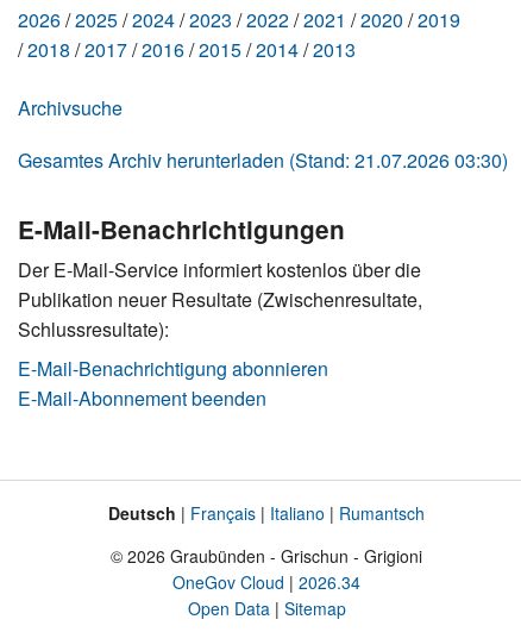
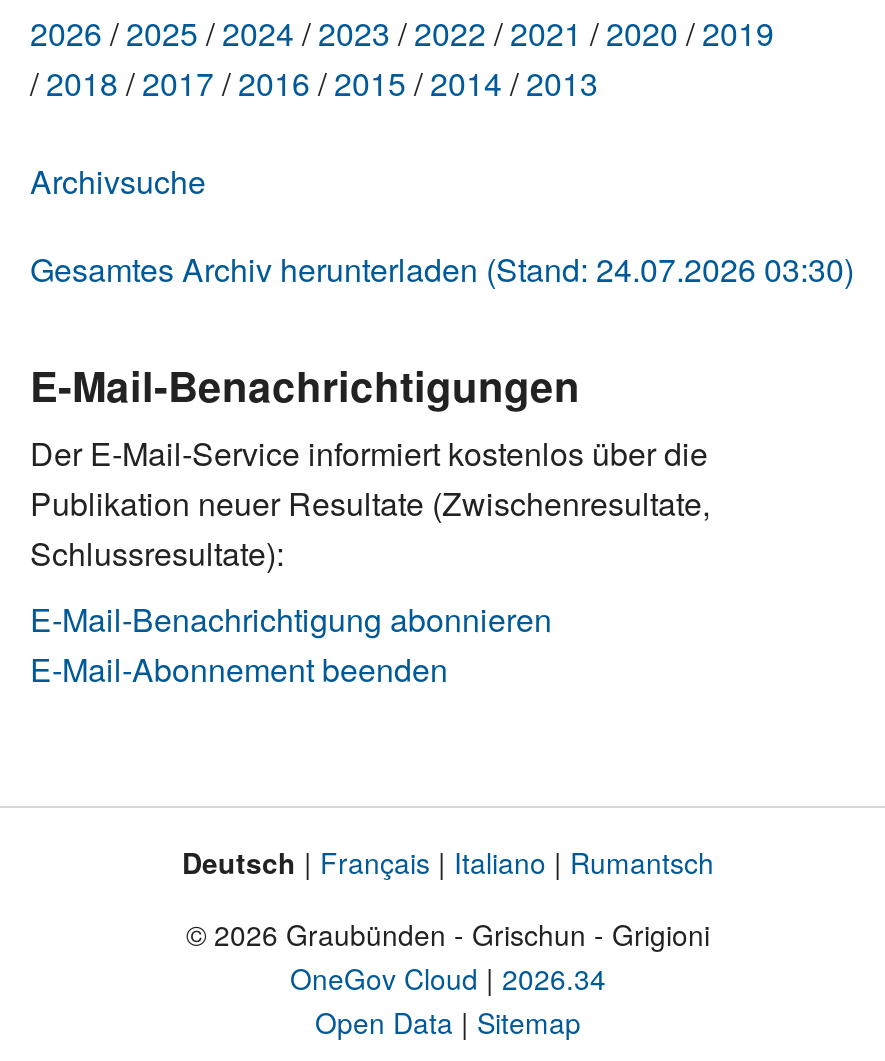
- Gesamtes Archiv herunterladen (Stand: 21.07.2026 03:30)
+ Gesamtes Archiv herunterladen (Stand: 24.07.2026 03:30)
